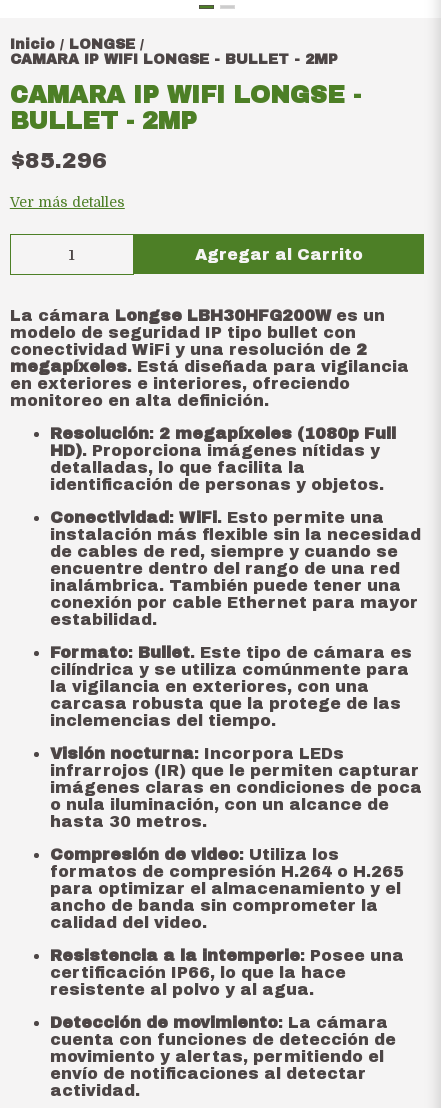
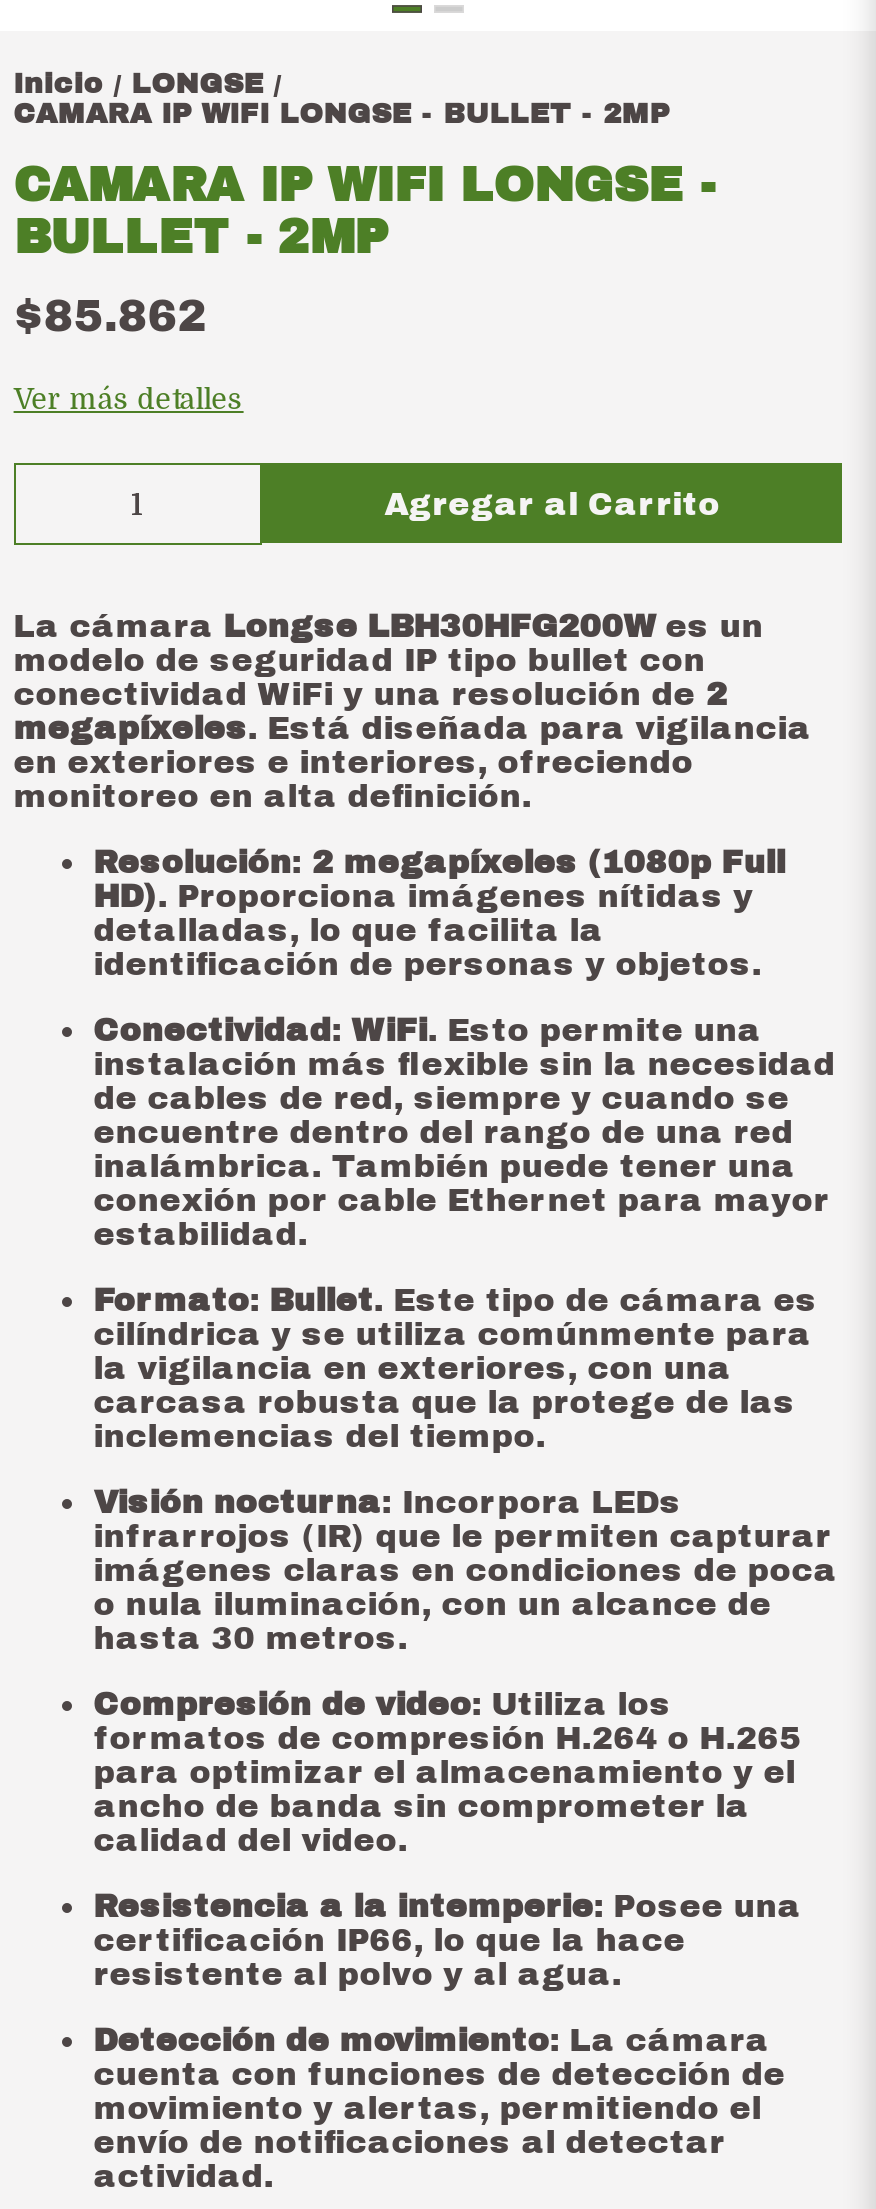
- $85.296
+ $85.862
